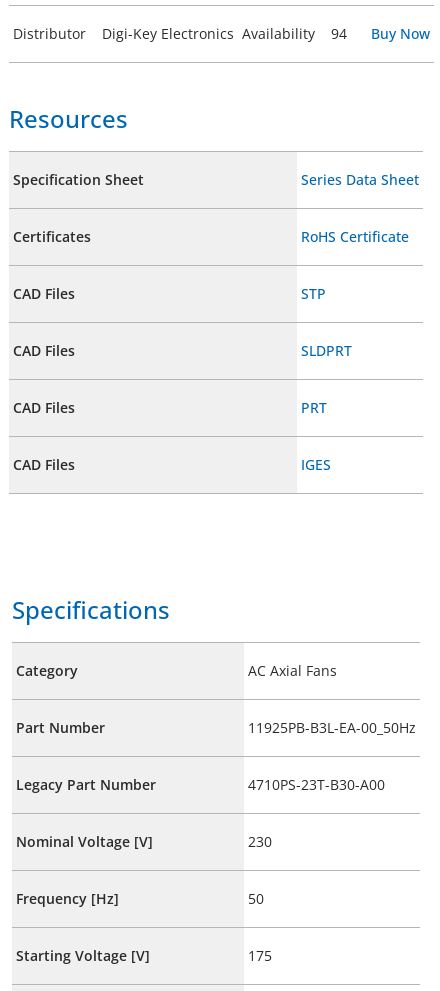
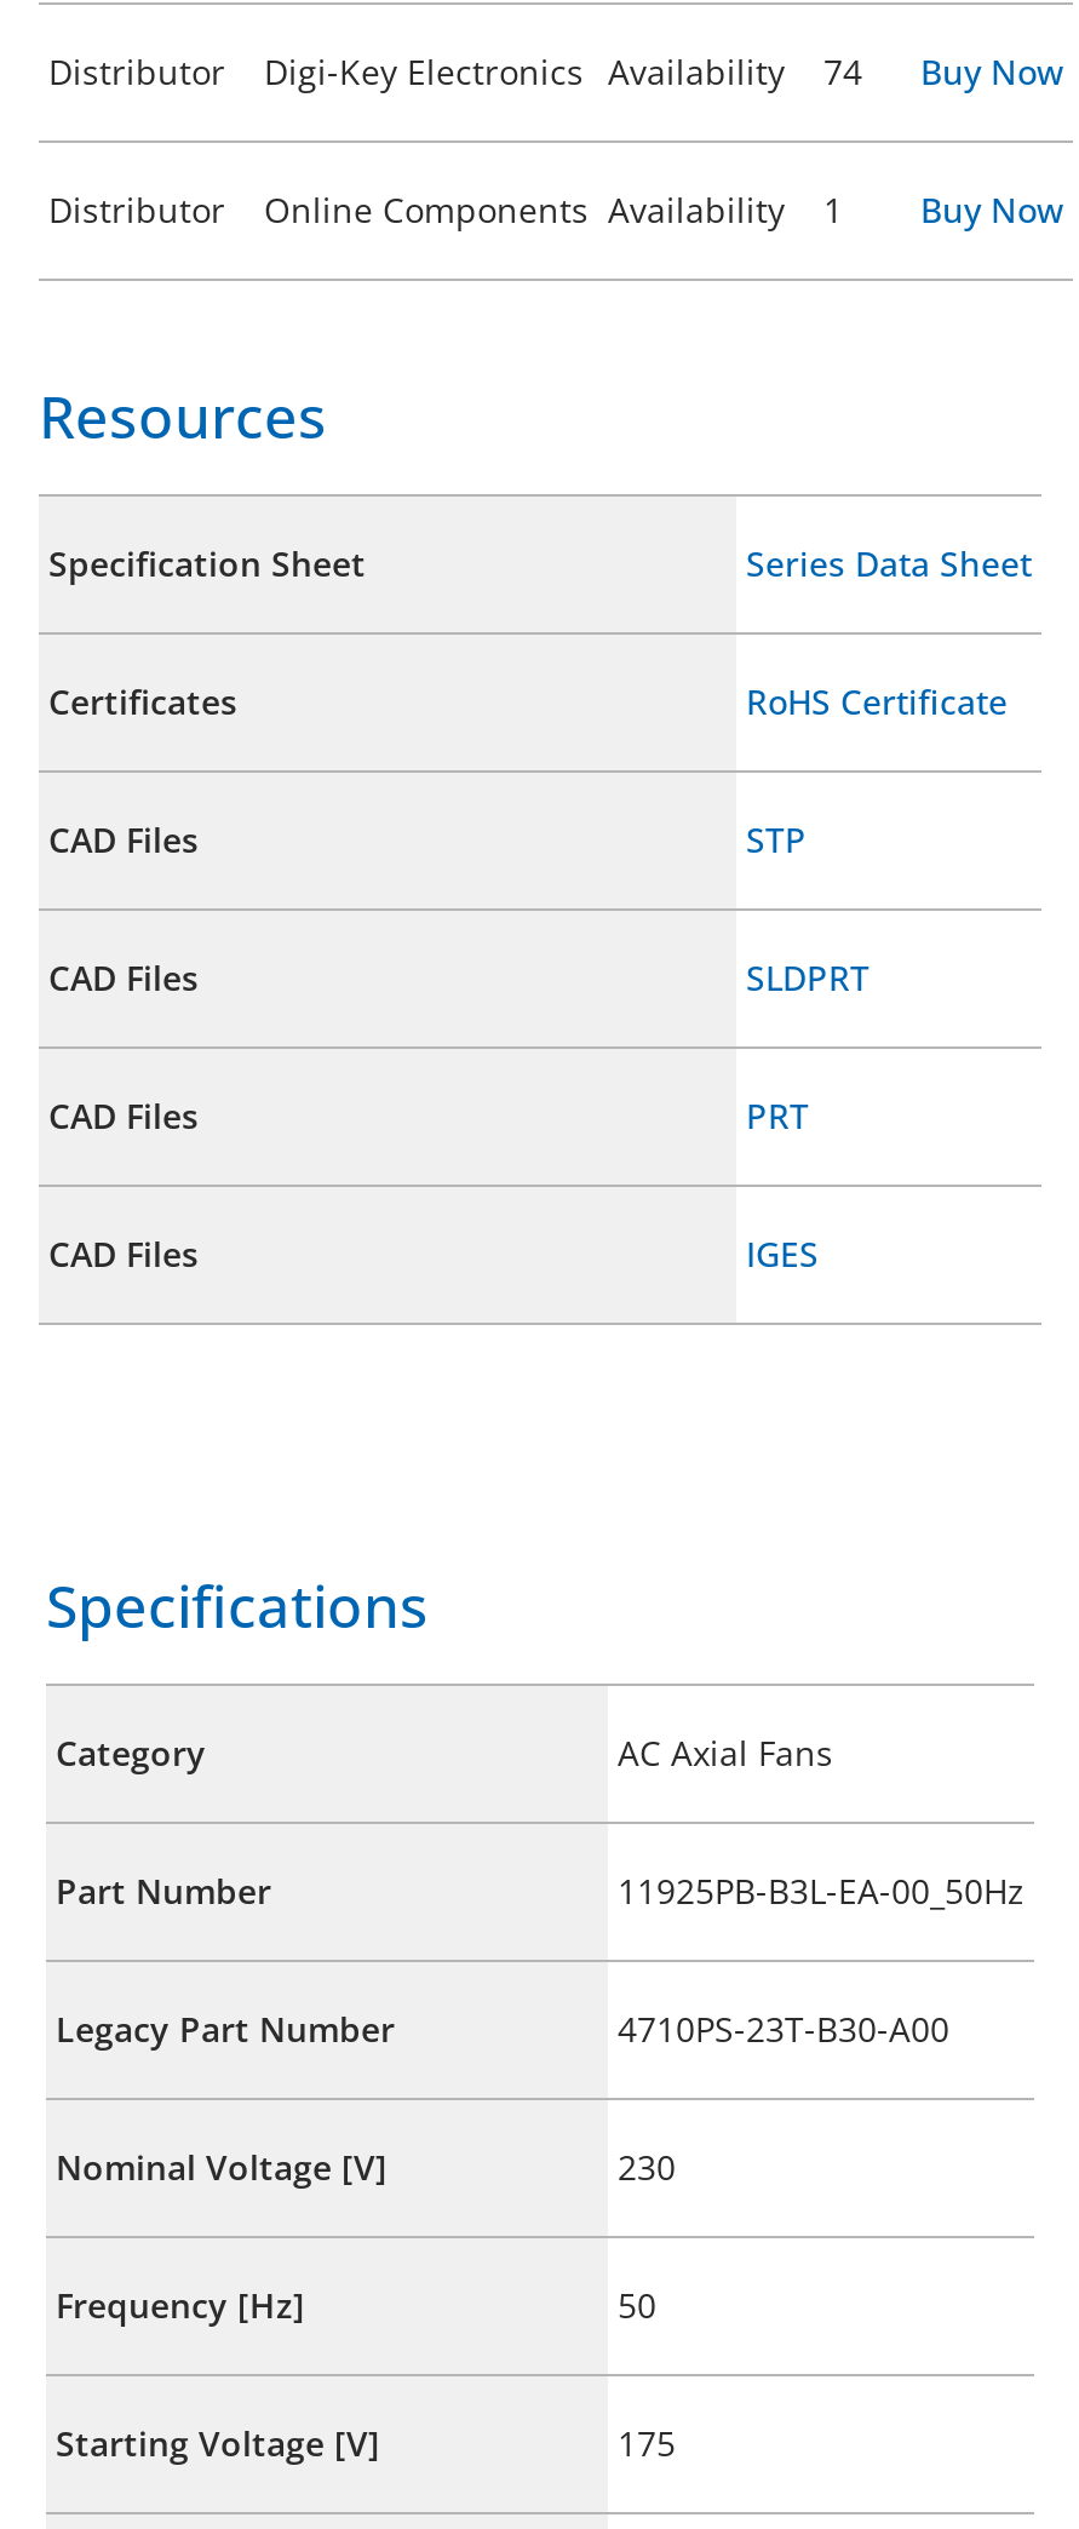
- 94
+ 74
+ Buy Now
+ Distributor
+ Online Components Availability
+ 1
